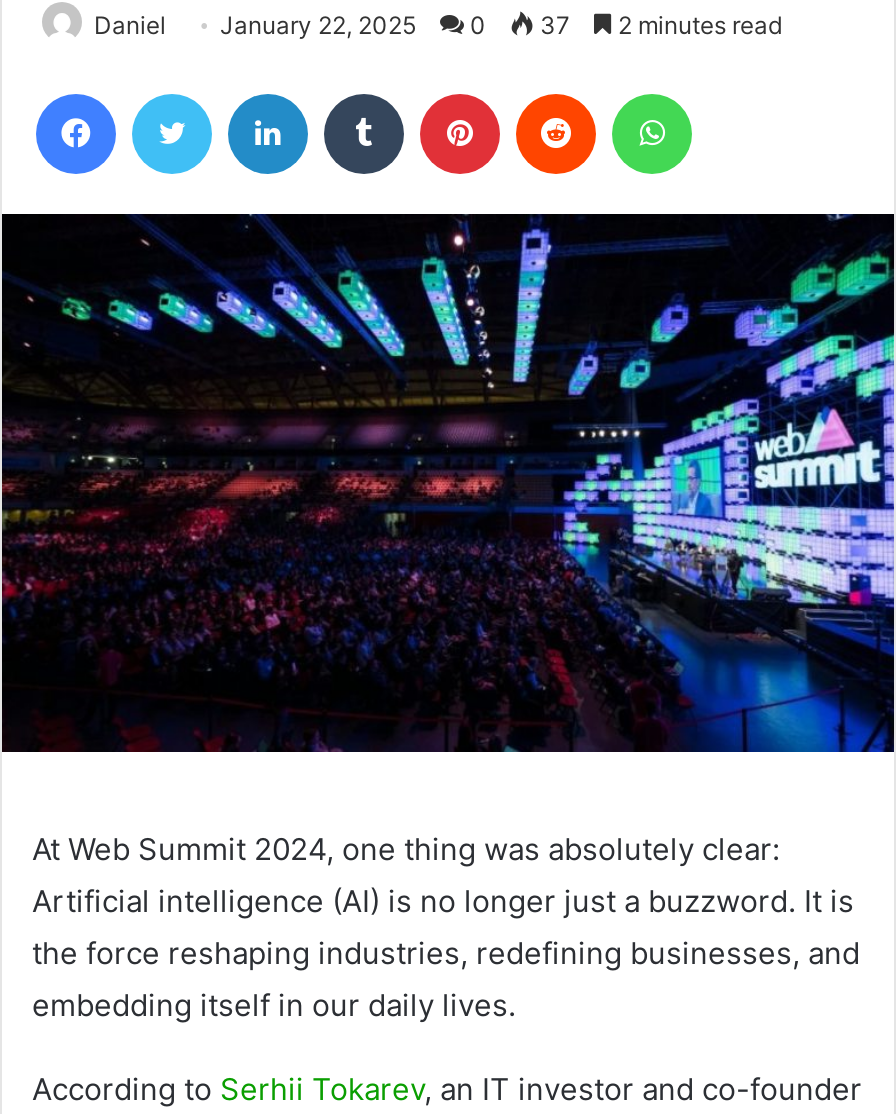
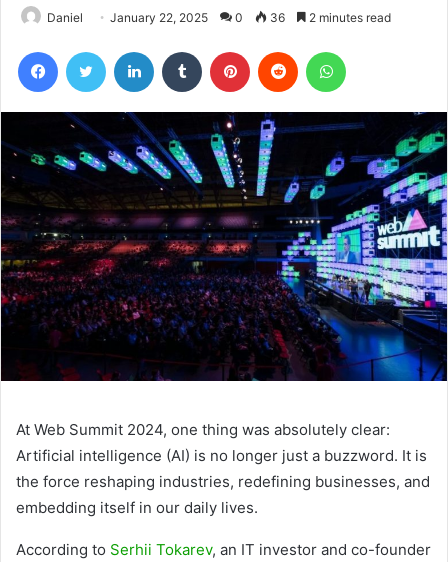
- Daniel January 22, 2025 0 37 2 minutes read
+ Daniel January 22, 2025 0 36 2 minutes read
